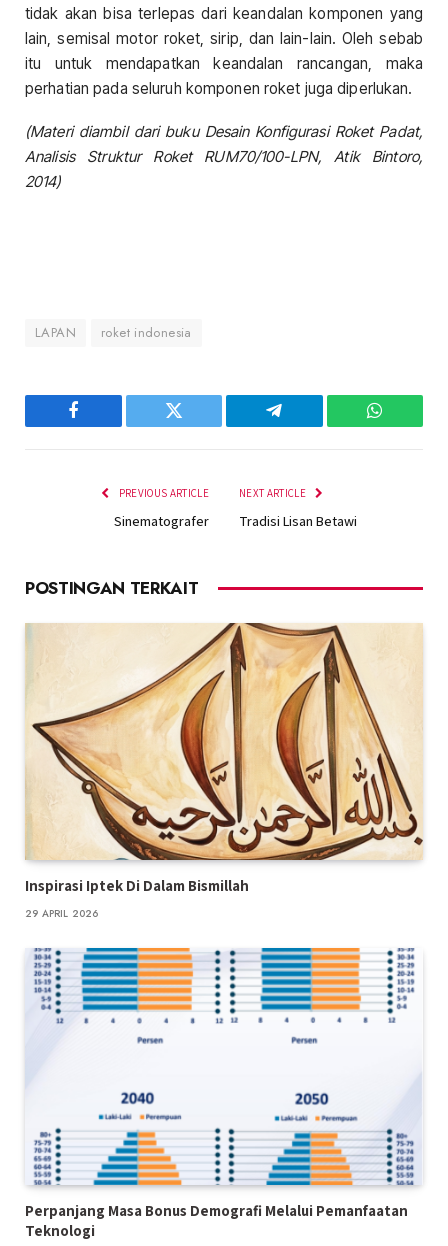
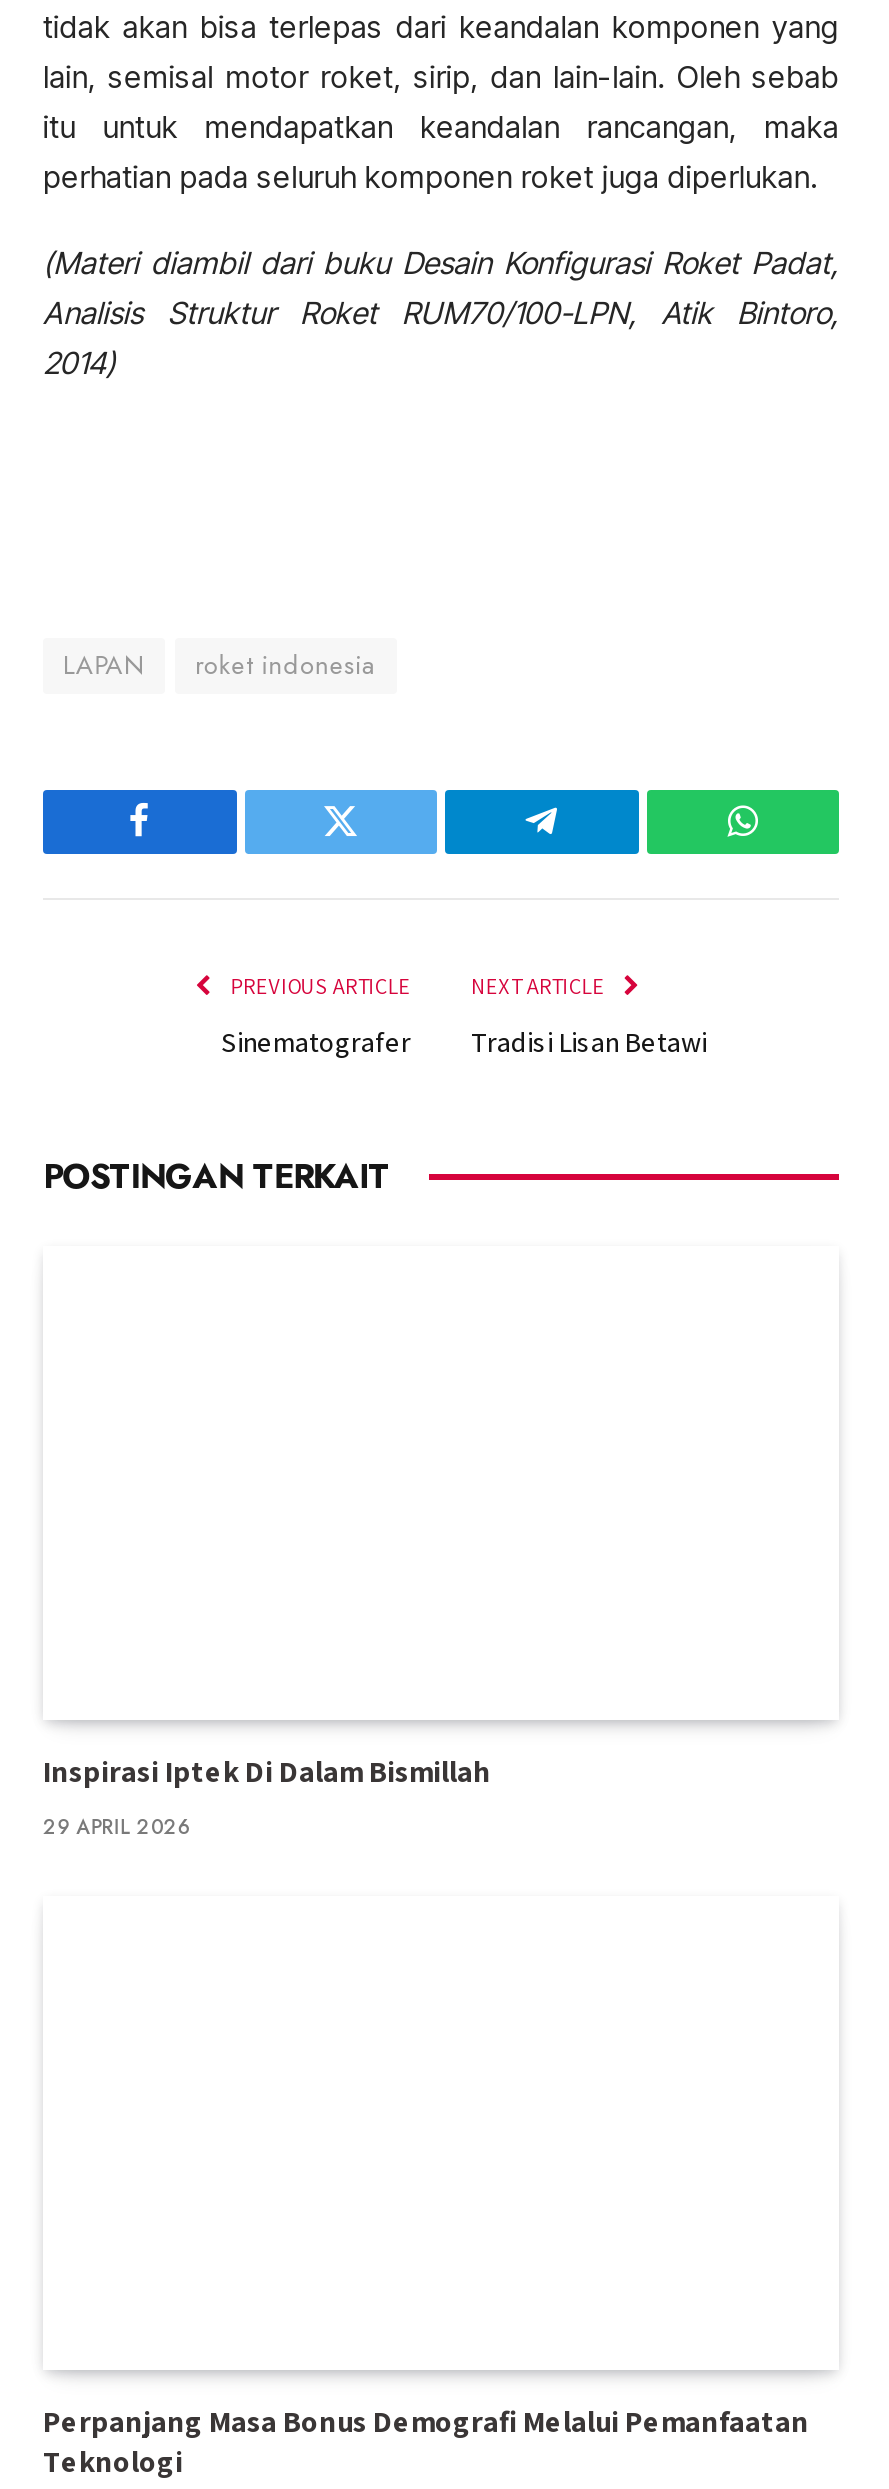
- [image]

- [image]
